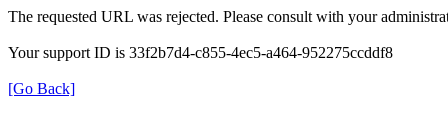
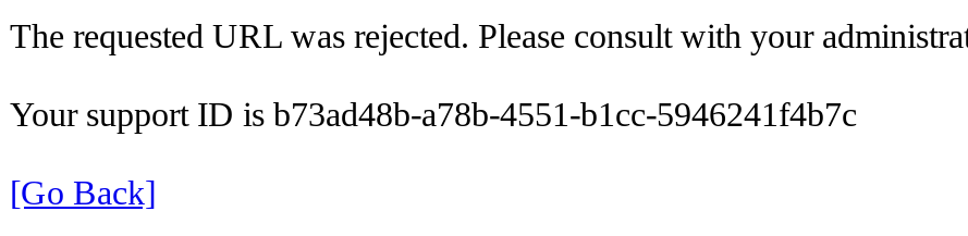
- Your support ID is 33f2b7d4-c855-4ec5-a464-952275ccddf8
+ Your support ID is b73ad48b-a78b-4551-b1cc-5946241f4b7c
